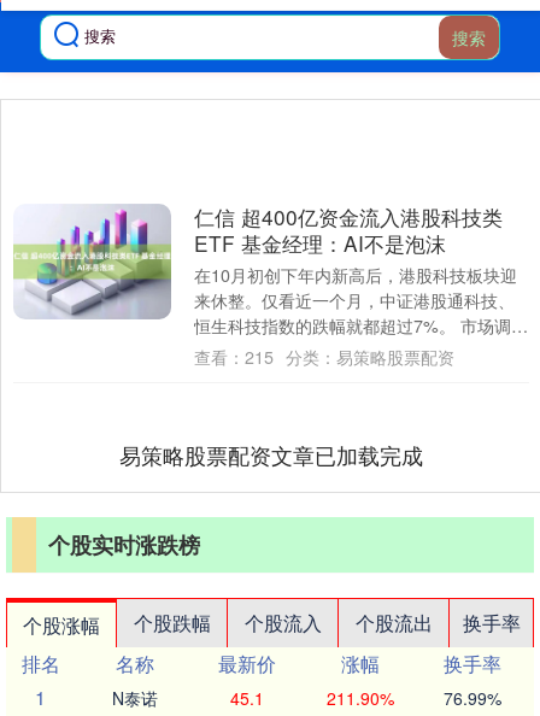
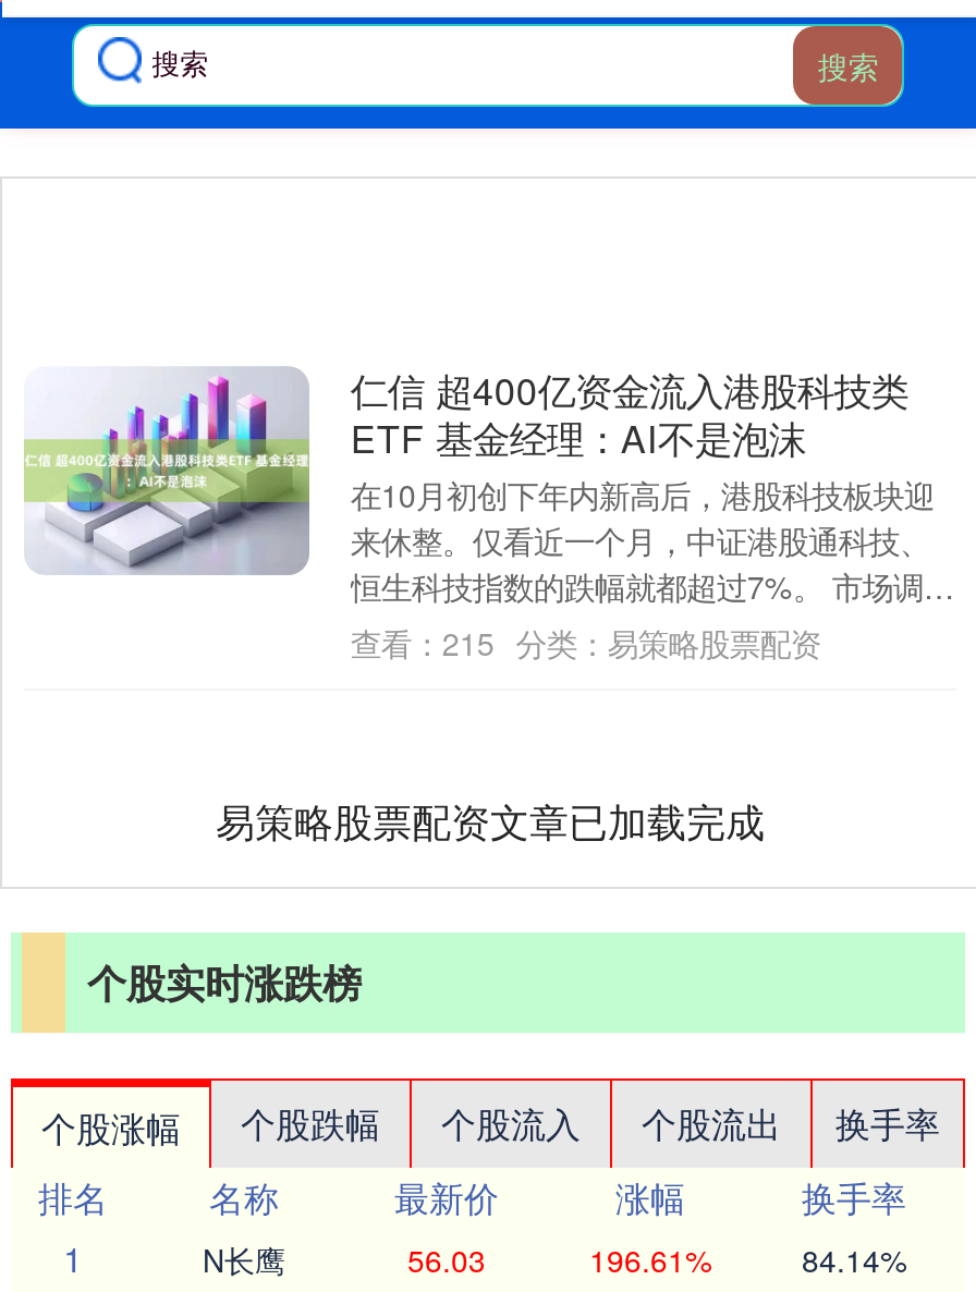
- N泰诺
+ N长鹰

- 45.1
+ 56.03

- 211.90%
+ 196.61%

- 76.99%
+ 84.14%
